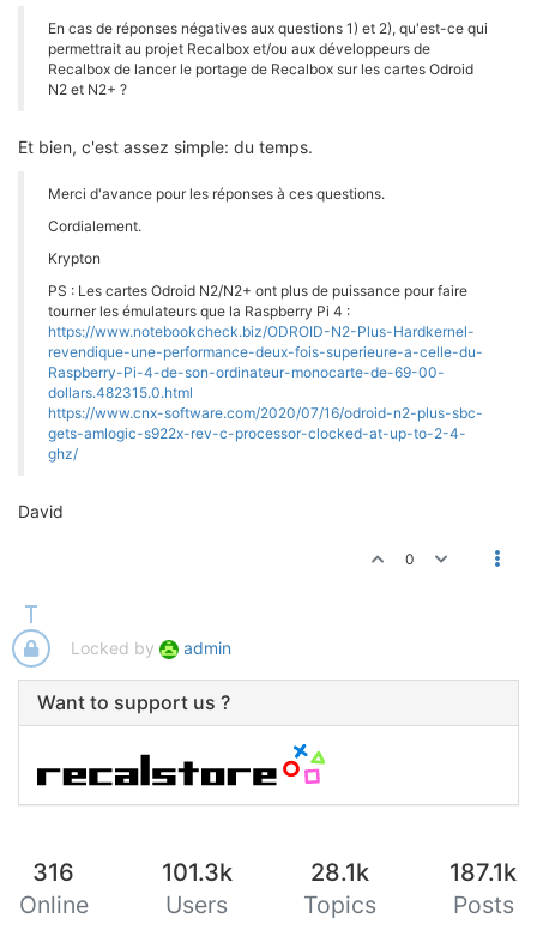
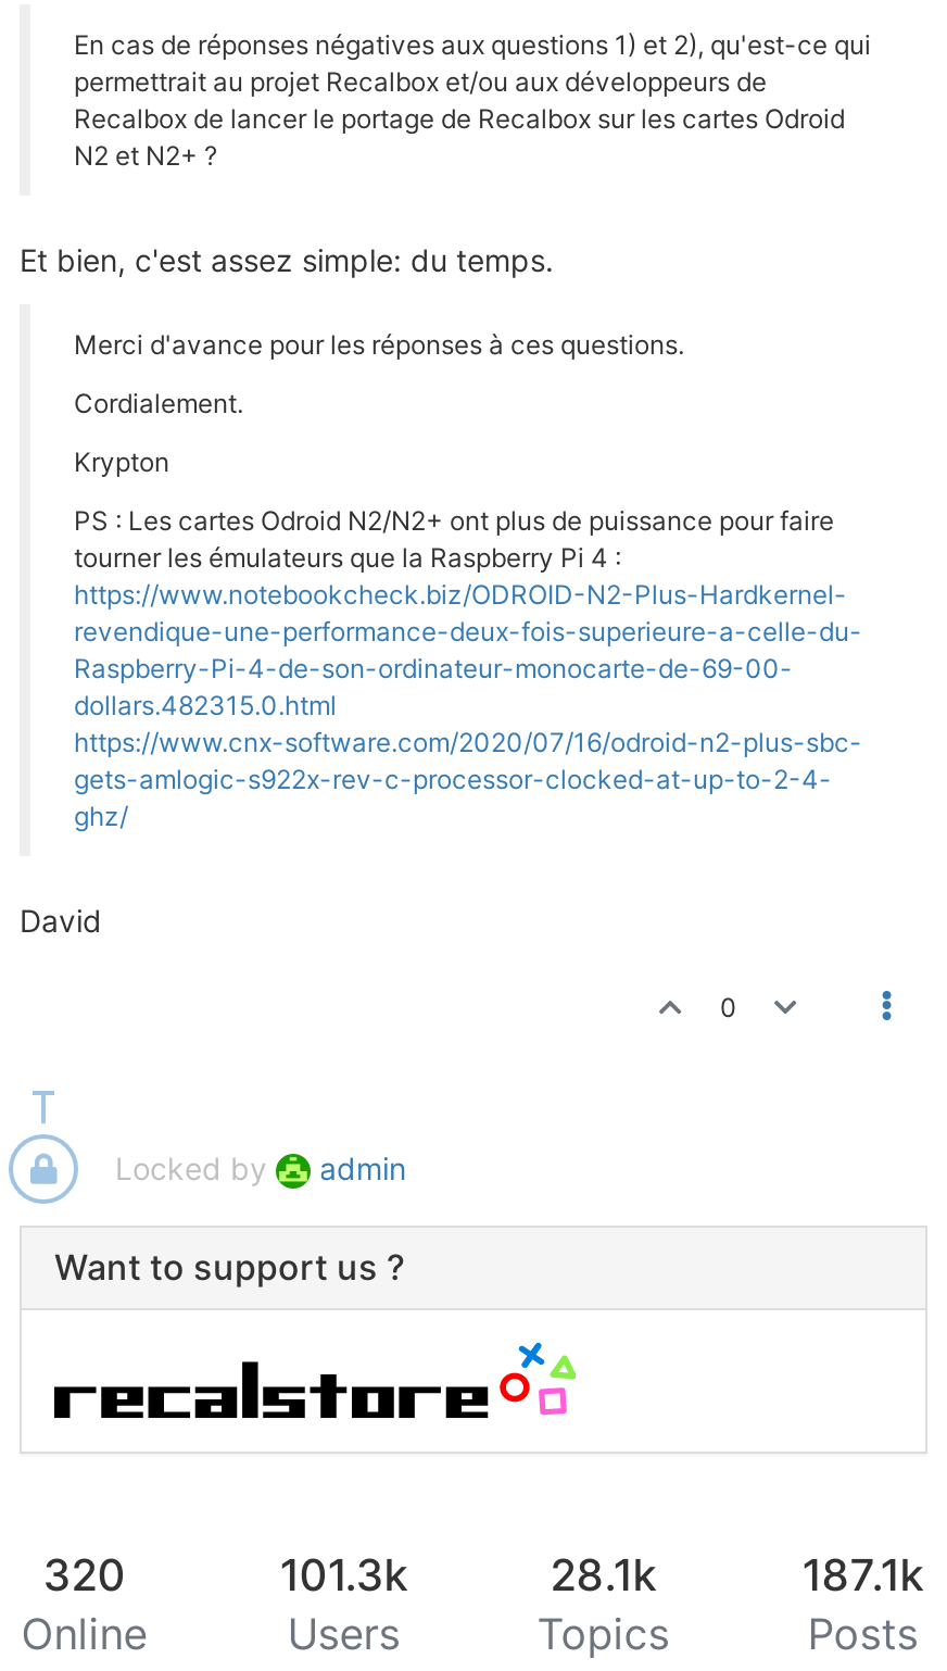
- 316
+ 320
